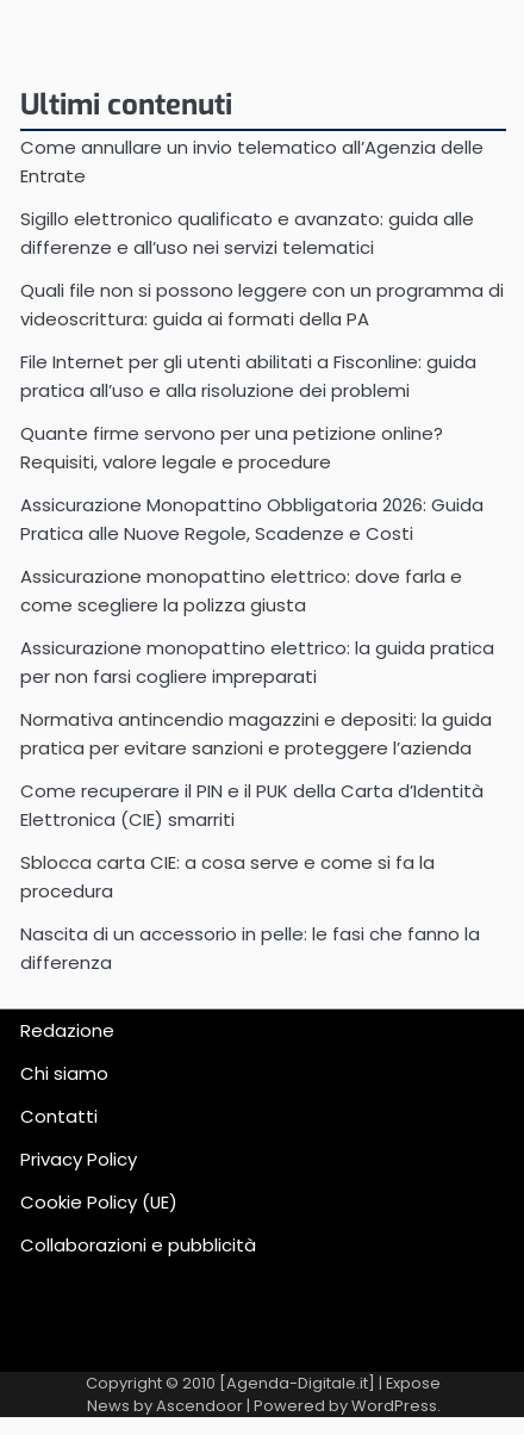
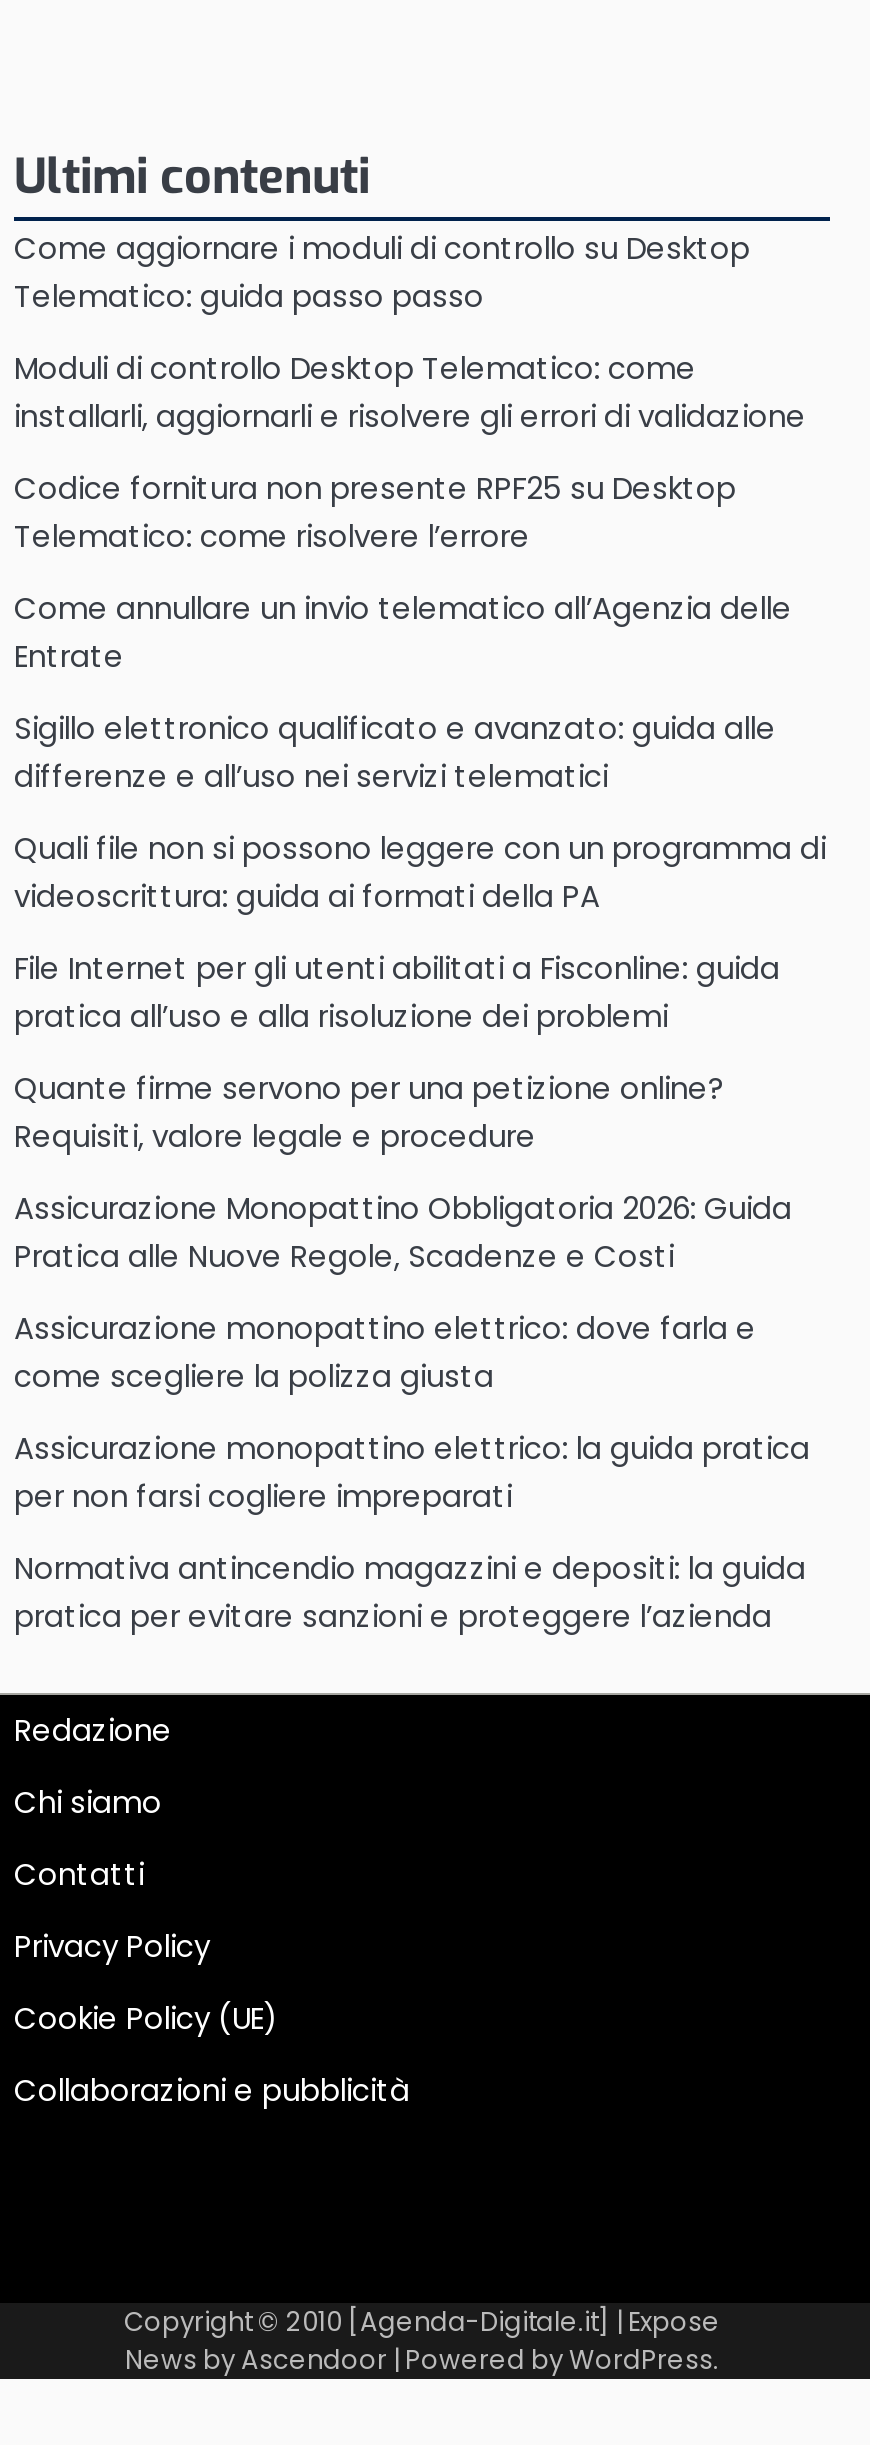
+ Come aggiornare i moduli di controllo su Desktop
+ Telematico: guida passo passo
+ Moduli di controllo Desktop Telematico: come
+ installarli, aggiornarli e risolvere gli errori di validazione
+ Codice fornitura non presente RPF25 su Desktop
+ Telematico: come risolvere l’errore

moved down: Come annullare un invio telematico all’Agenzia delle | Entrate | Sigillo elettronico qualificato e avanzato: guida alle | ... | Normativa antincendio magazzini e depositi: la guida | pratica per evitare sanzioni e proteggere l’azienda

- Come recuperare il PIN e il PUK della Carta d’Identità
- Elettronica (CIE) smarriti
- Sblocca carta CIE: a cosa serve e come si fa la
- procedura
- Nascita di un accessorio in pelle: le fasi che fanno la
- differenza
